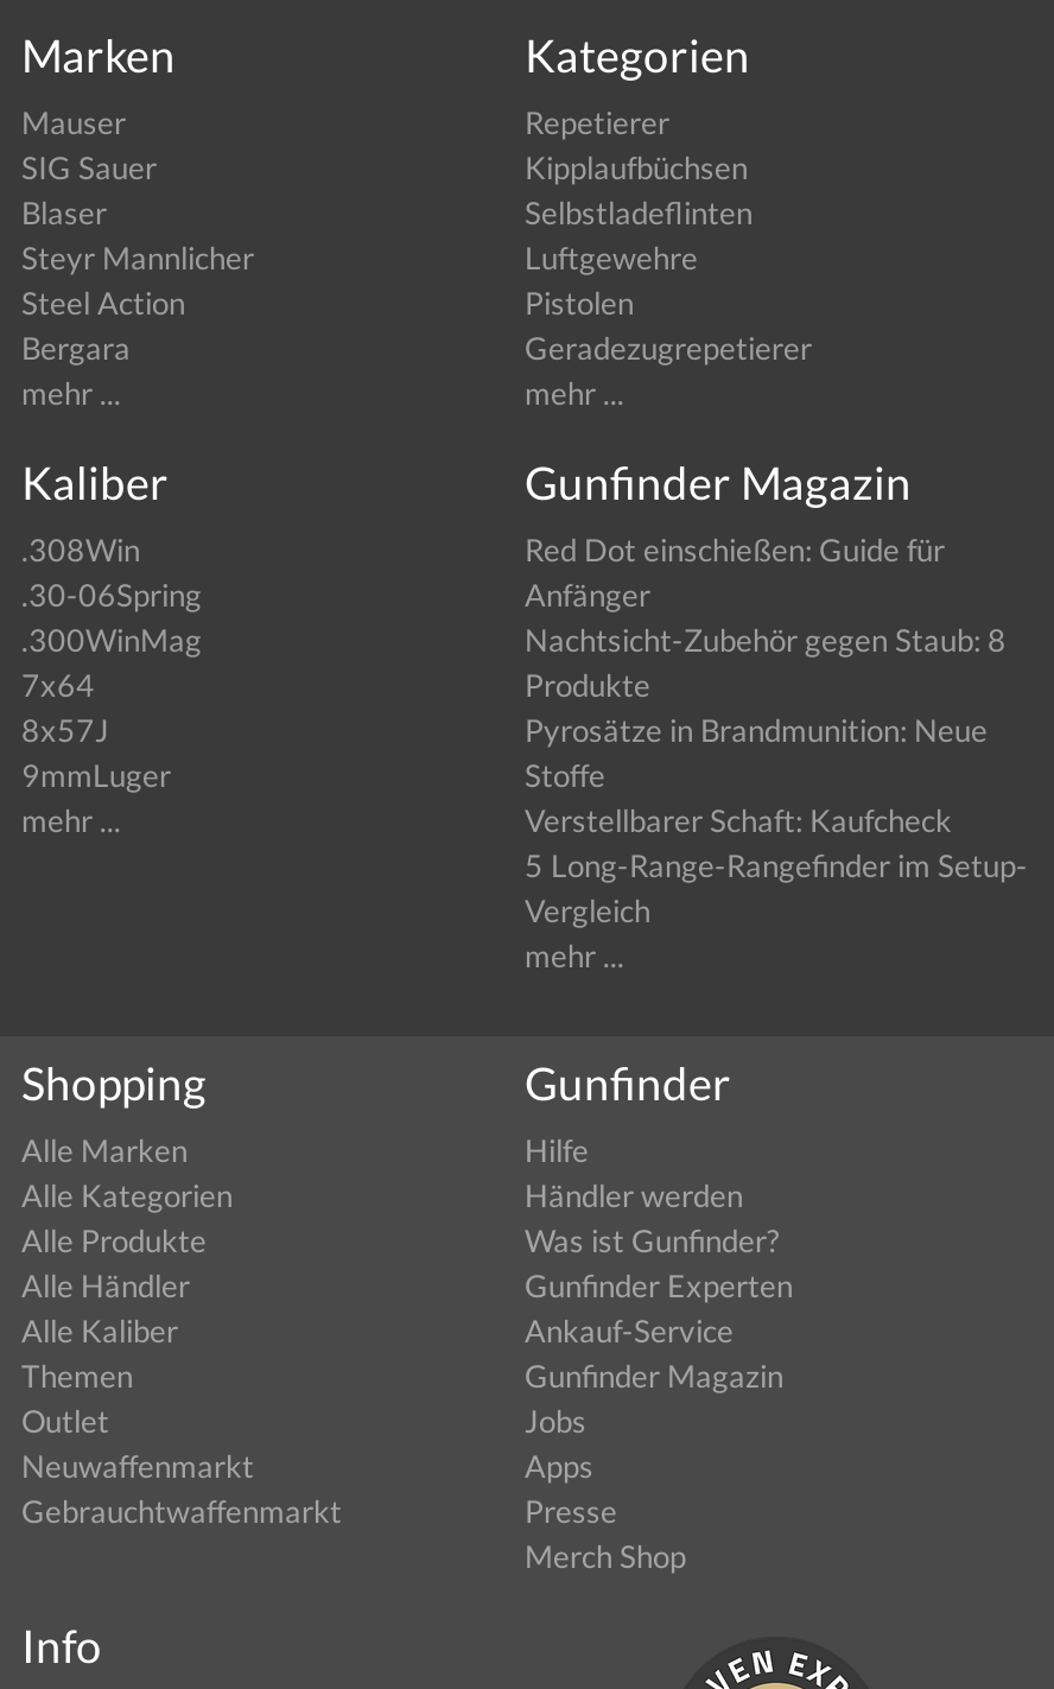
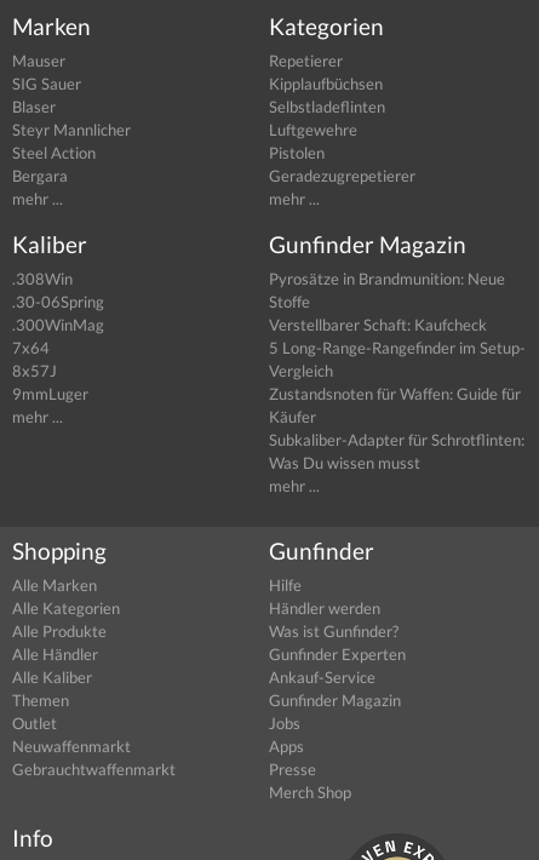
- Red Dot einschießen: Guide für
- Anfänger
- Nachtsicht-Zubehör gegen Staub: 8
- Produkte

moved up: Pyrosätze in Brandmunition: Neue | Stoffe | Verstellbarer Schaft: Kaufcheck | 5 Long-Range-Rangefinder im Setup- | Vergleich

+ Zustandsnoten für Waffen: Guide für
+ Käufer
+ Subkaliber-Adapter für Schrotflinten:
+ Was Du wissen musst
